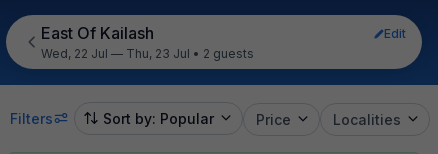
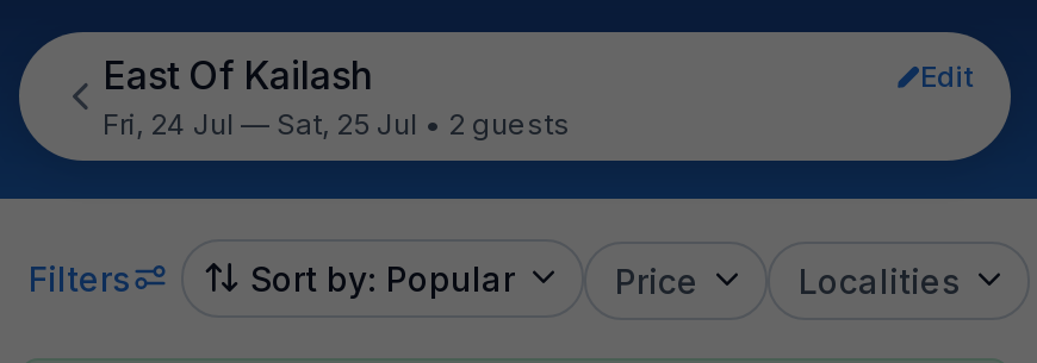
- Wed, 22 Jul — Thu, 23 Jul • 2 guests
+ Fri, 24 Jul — Sat, 25 Jul • 2 guests
